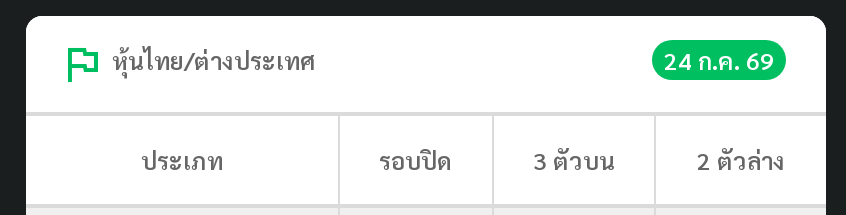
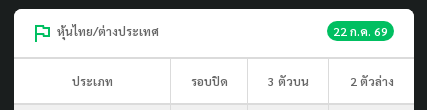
- 24 ก.ค. 69
+ 22 ก.ค. 69
